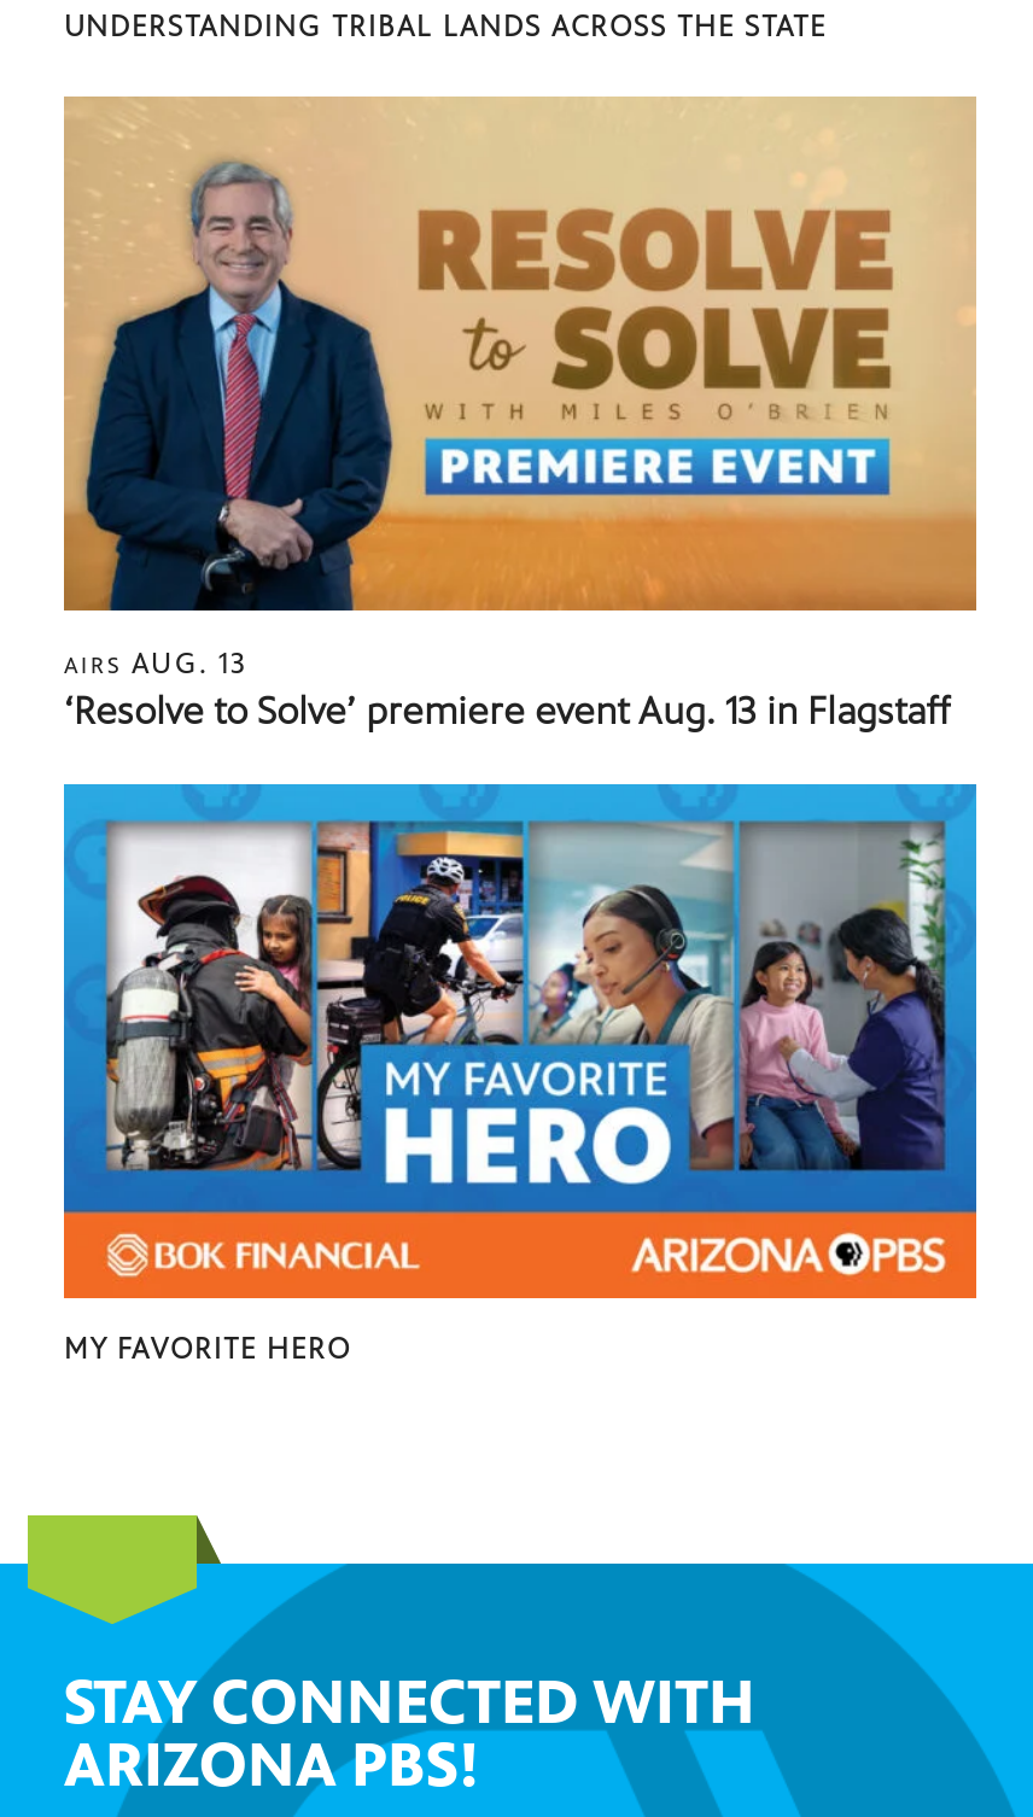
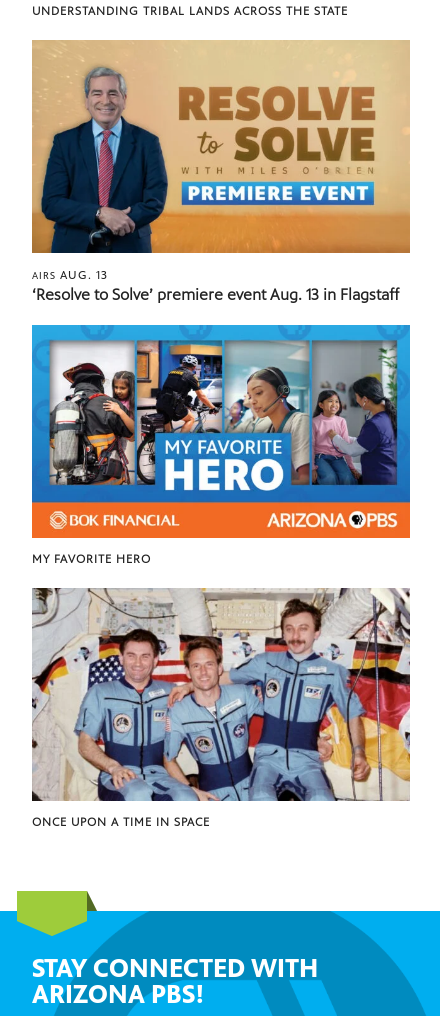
+ [image]
+ ONCE UPON A TIME IN SPACE
